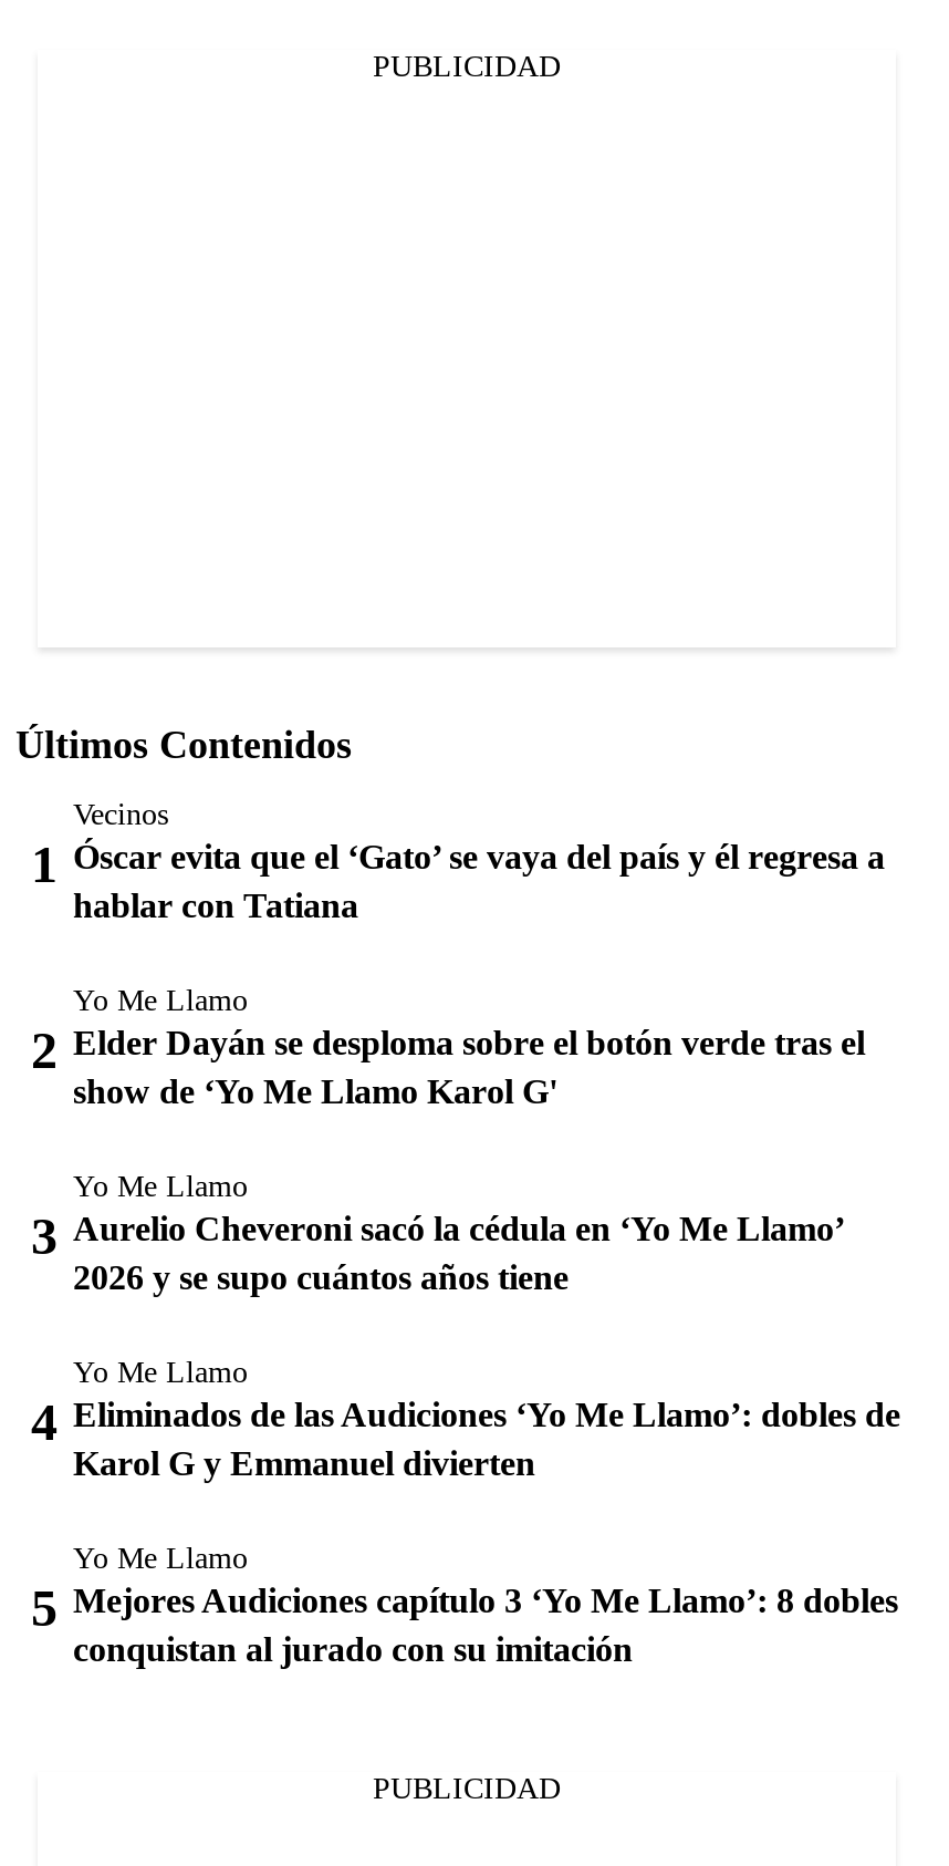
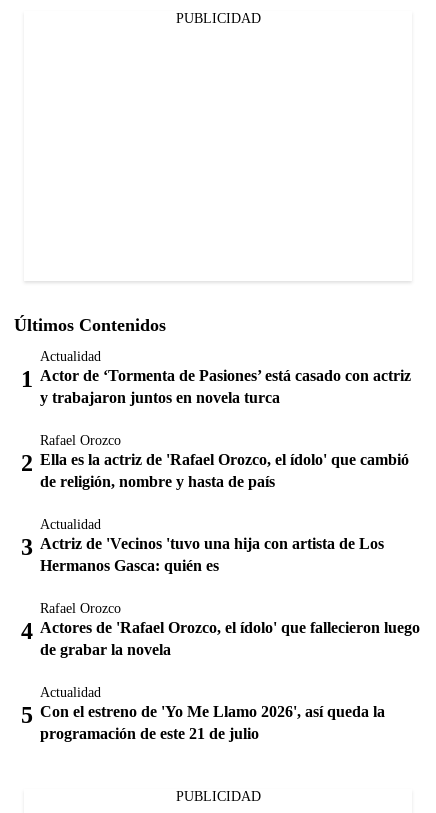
- Vecinos
- Óscar evita que el ‘Gato’ se vaya del país y él regresa a
- hablar con Tatiana
+ Actualidad
+ Actor de ‘Tormenta de Pasiones’ está casado con actriz
+ y trabajaron juntos en novela turca

- Yo Me Llamo
- Elder Dayán se desploma sobre el botón verde tras el
- show de ‘Yo Me Llamo Karol G'
+ Rafael Orozco
+ Ella es la actriz de 'Rafael Orozco, el ídolo' que cambió
+ de religión, nombre y hasta de país

- Yo Me Llamo
- Aurelio Cheveroni sacó la cédula en ‘Yo Me Llamo’
- 2026 y se supo cuántos años tiene
+ Actualidad
+ Actriz de 'Vecinos 'tuvo una hija con artista de Los
+ Hermanos Gasca: quién es

- Yo Me Llamo
- Eliminados de las Audiciones ‘Yo Me Llamo’: dobles de
- Karol G y Emmanuel divierten
+ Rafael Orozco
+ Actores de 'Rafael Orozco, el ídolo' que fallecieron luego
+ de grabar la novela

- Yo Me Llamo
- Mejores Audiciones capítulo 3 ‘Yo Me Llamo’: 8 dobles
- conquistan al jurado con su imitación
+ Actualidad
+ Con el estreno de 'Yo Me Llamo 2026', así queda la
+ programación de este 21 de julio
